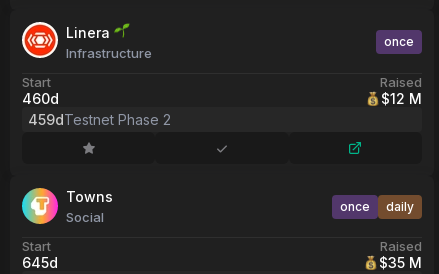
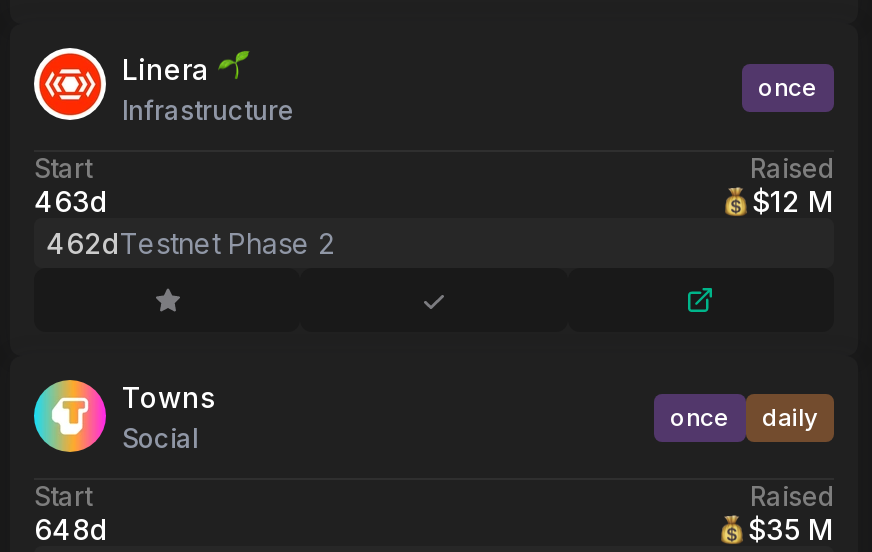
- 460d
+ 463d

- 459dTestnet Phase 2
+ 462dTestnet Phase 2

- 645d
+ 648d
